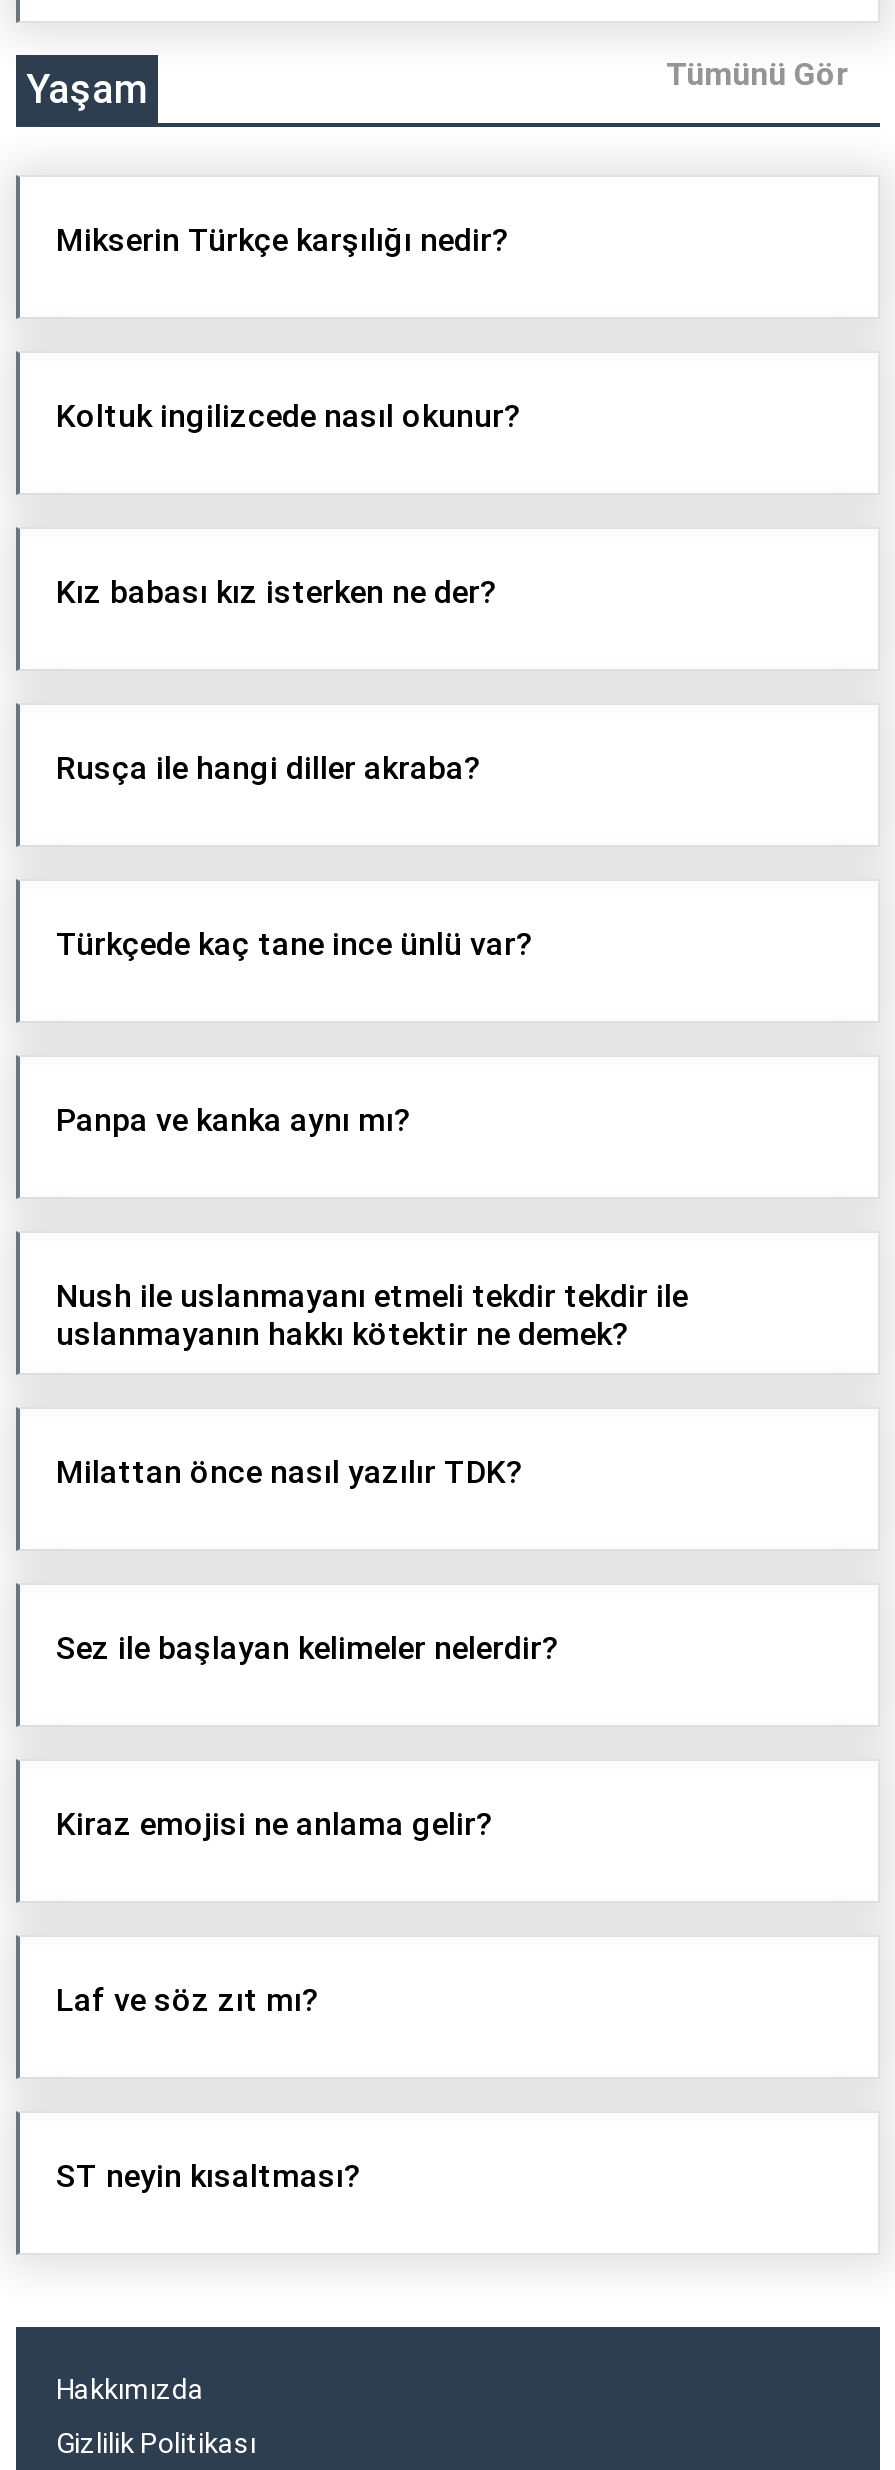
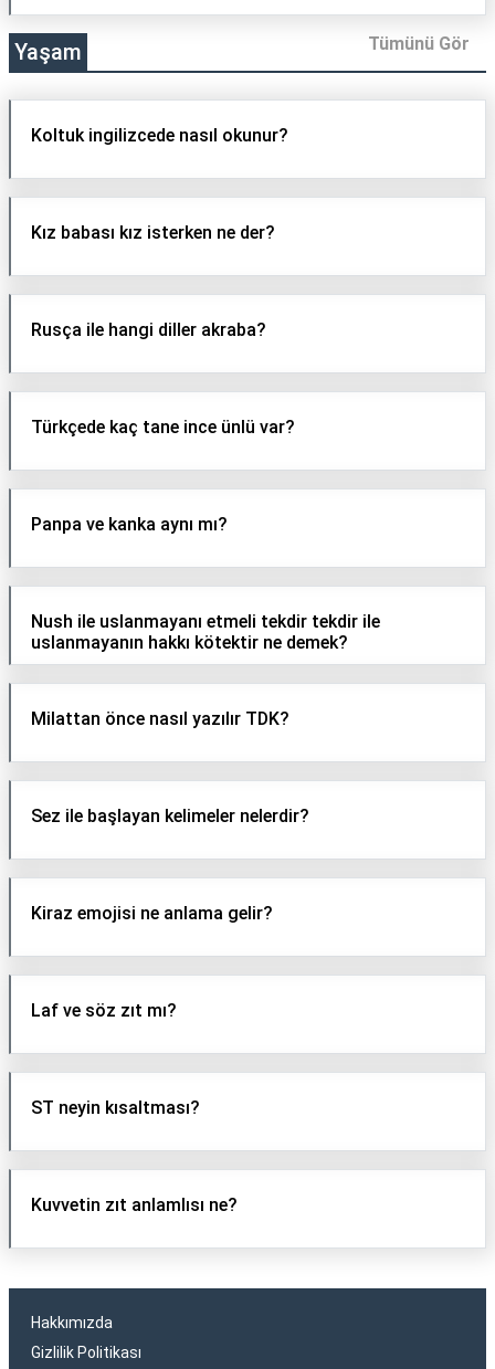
- Mikserin Türkçe karşılığı nedir?

moved up: Koltuk ingilizcede nasıl okunur? | Kız babası kız isterken ne der? | Rusça ile hangi diller akraba? | ... | Laf ve söz zıt mı? | ST neyin kısaltması?

+ Kuvvetin zıt anlamlısı ne?
